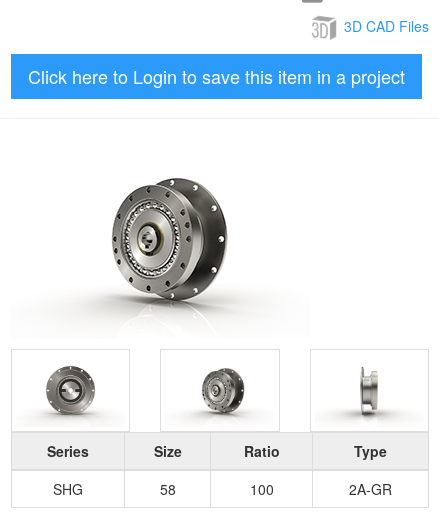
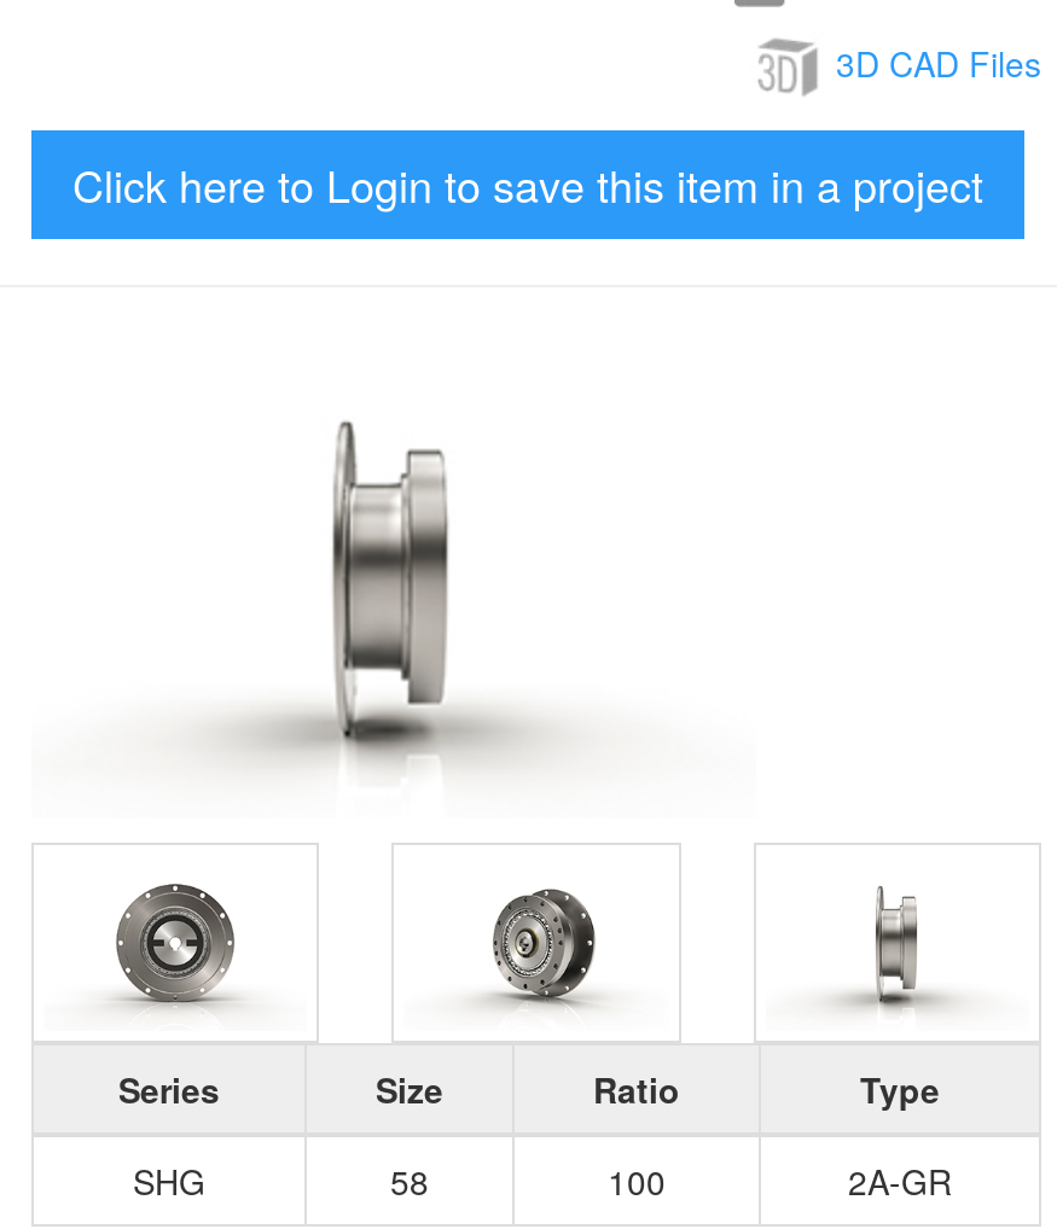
- [image]
+ [image]
